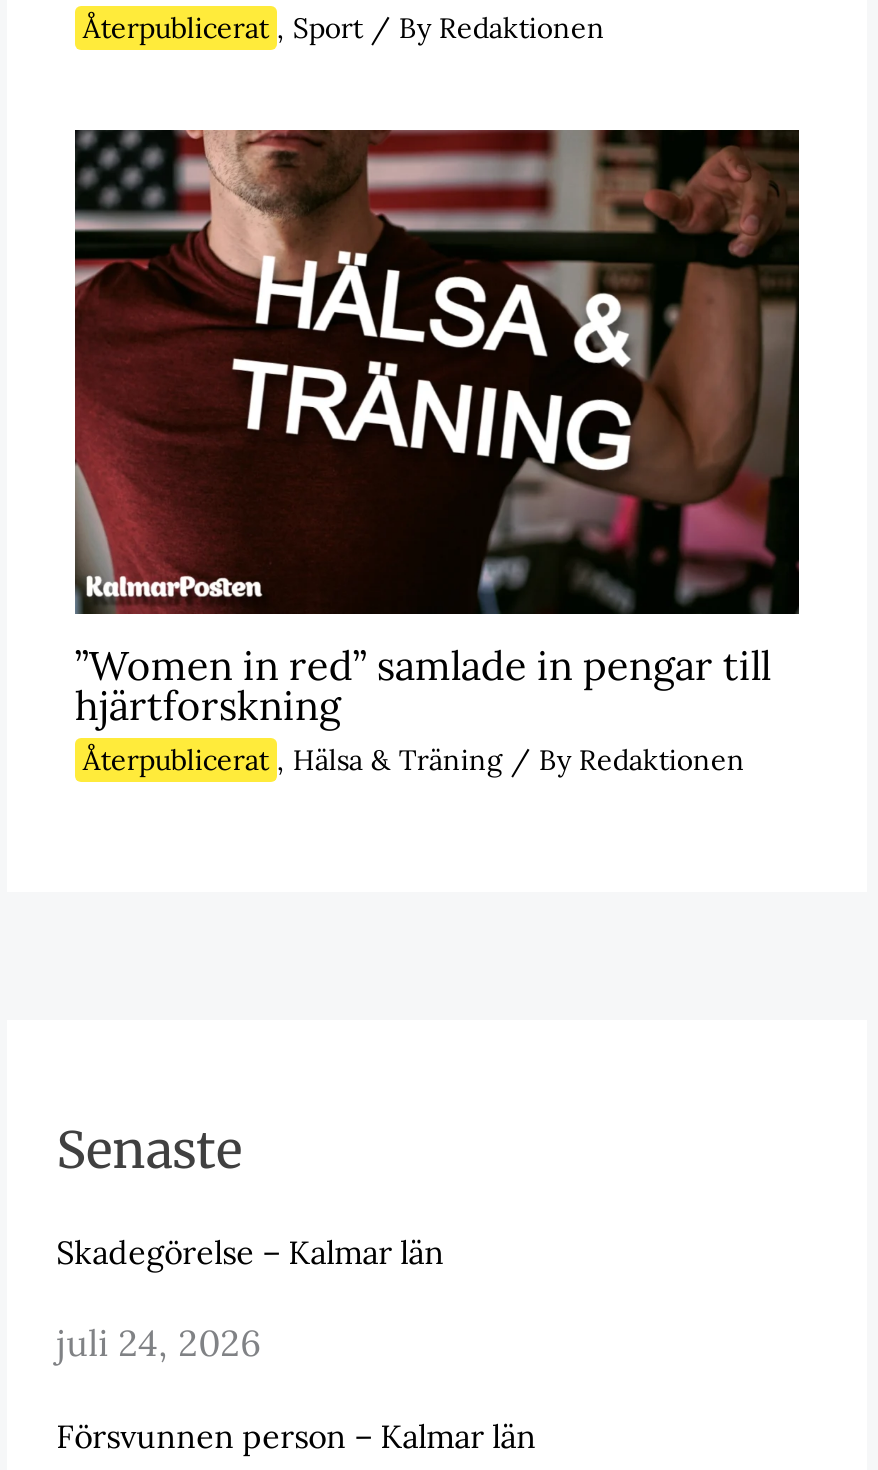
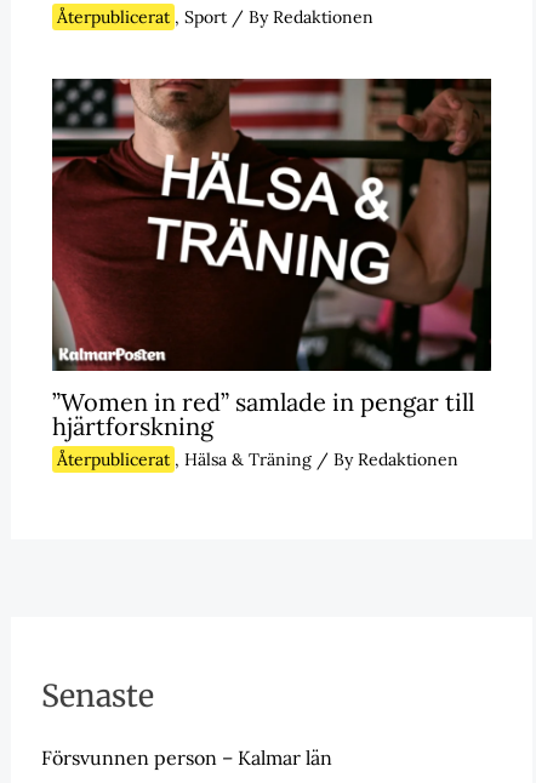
- Skadegörelse – Kalmar län
- juli 24, 2026
